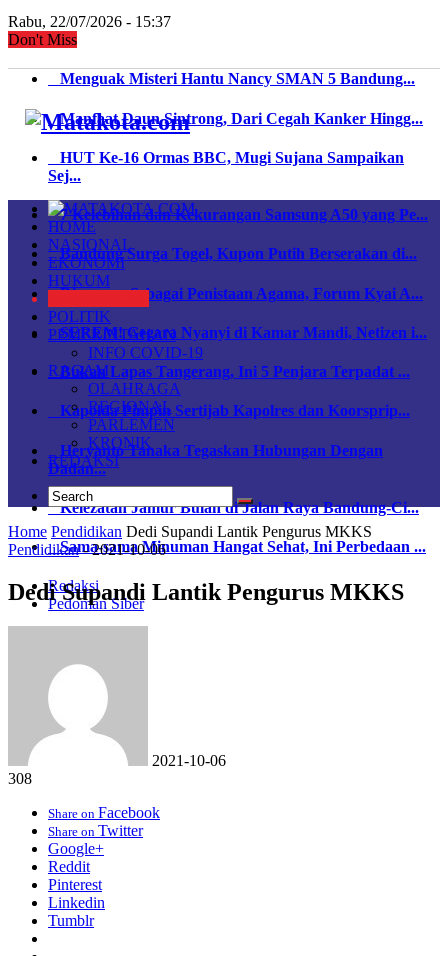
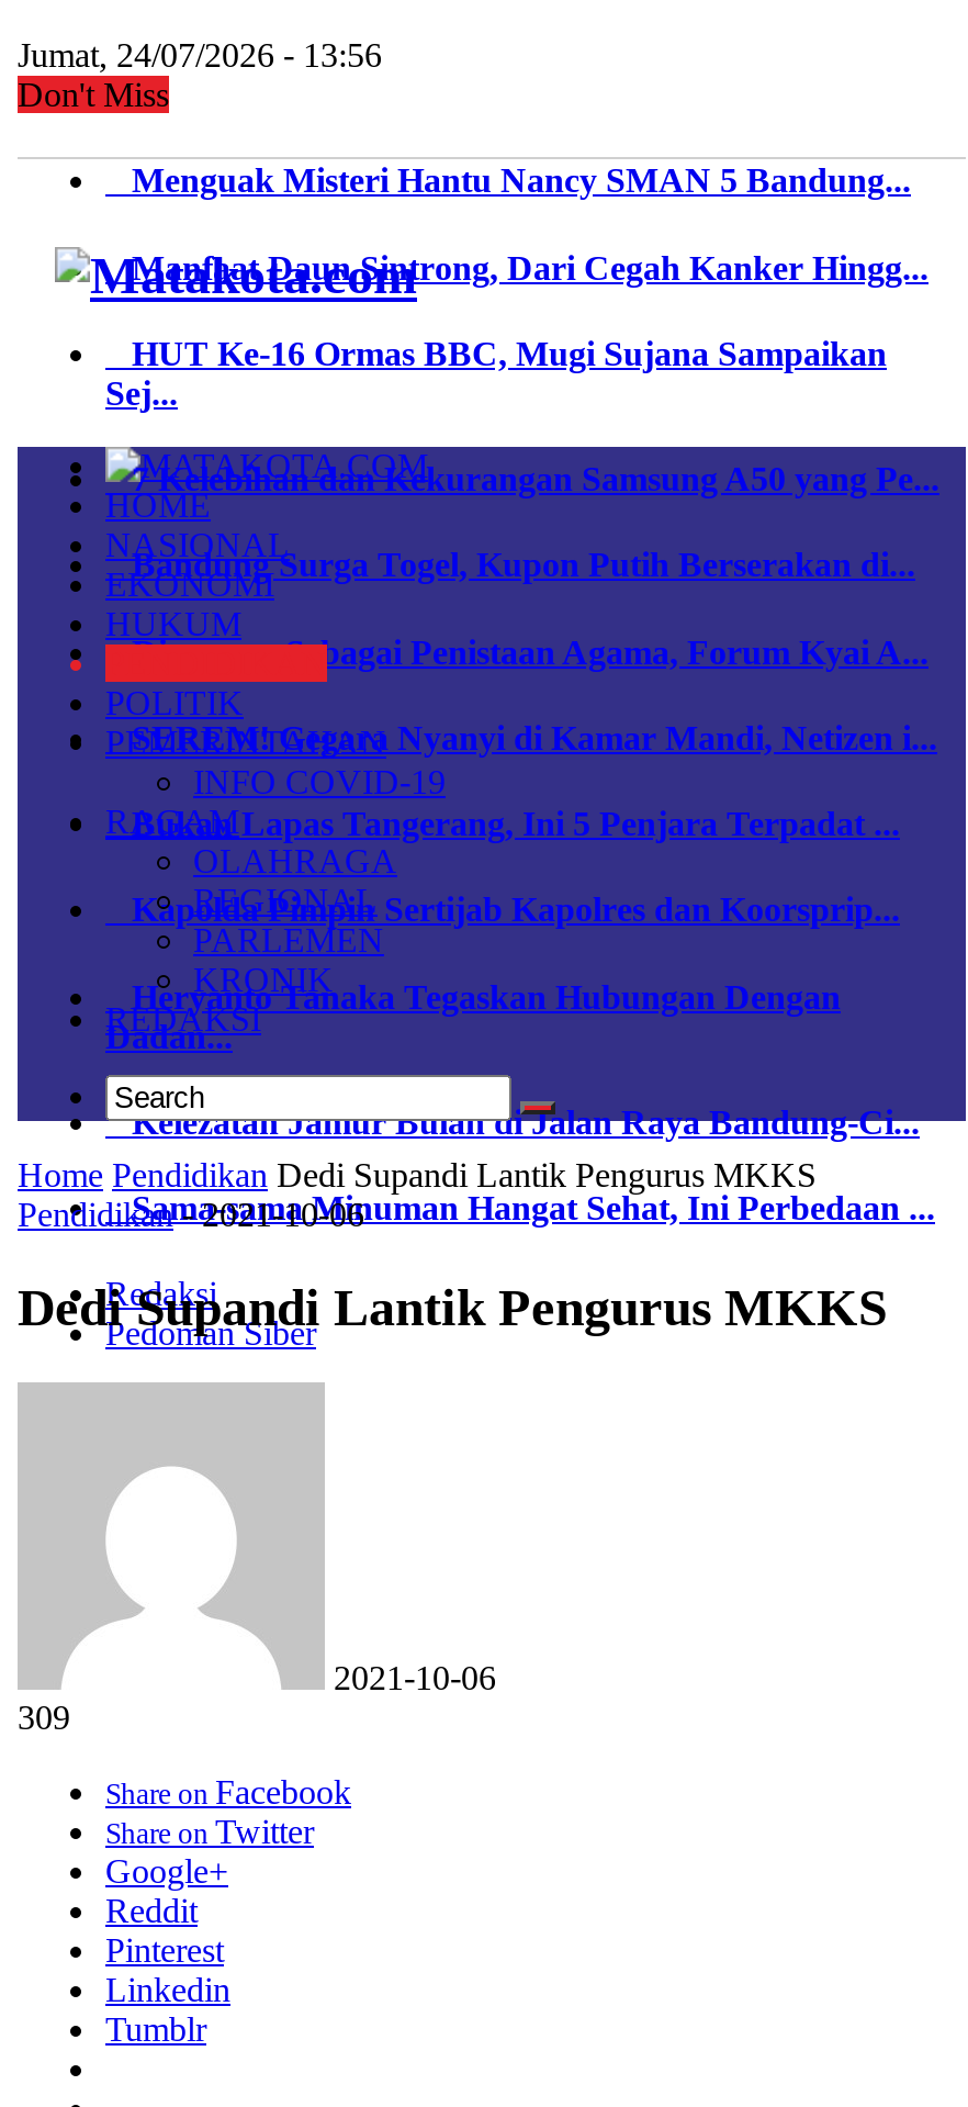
- Rabu, 22/07/2026 - 15:37
+ Jumat, 24/07/2026 - 13:56

- 308
+ 309
